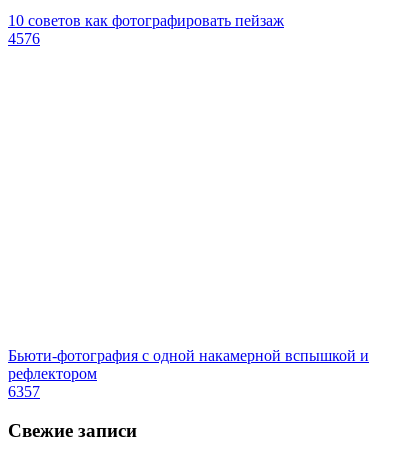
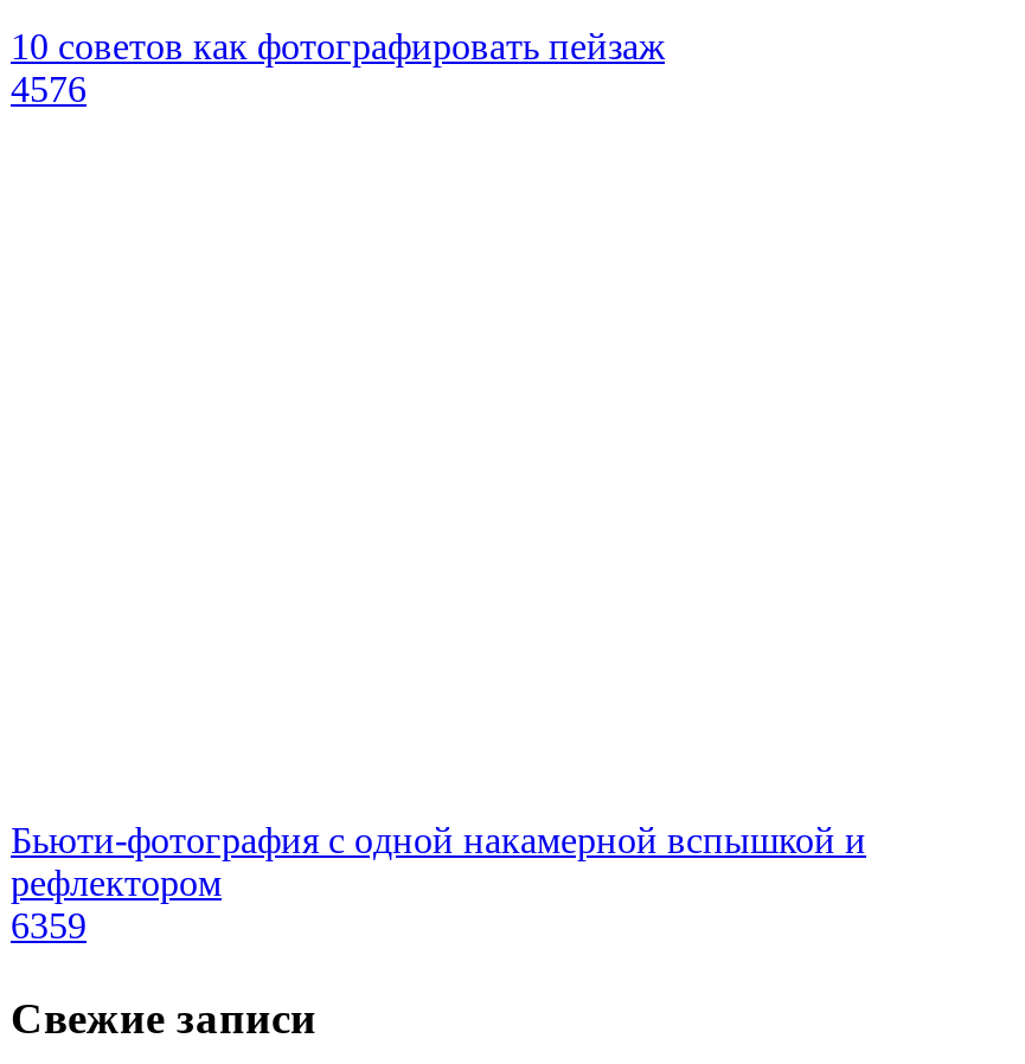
- 6357
+ 6359
